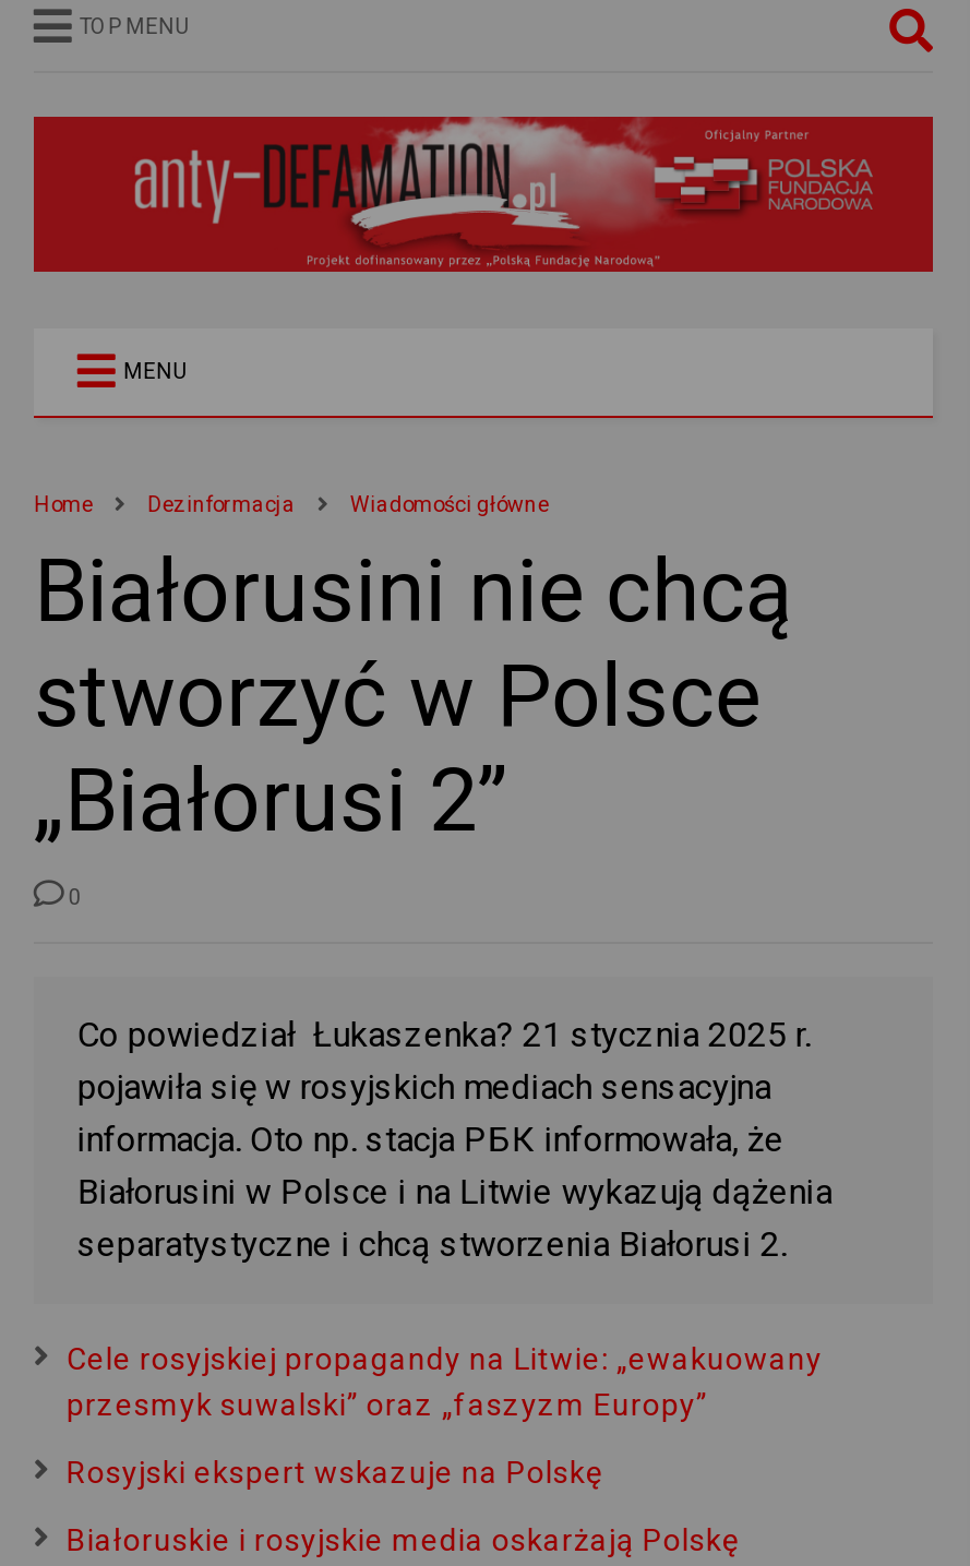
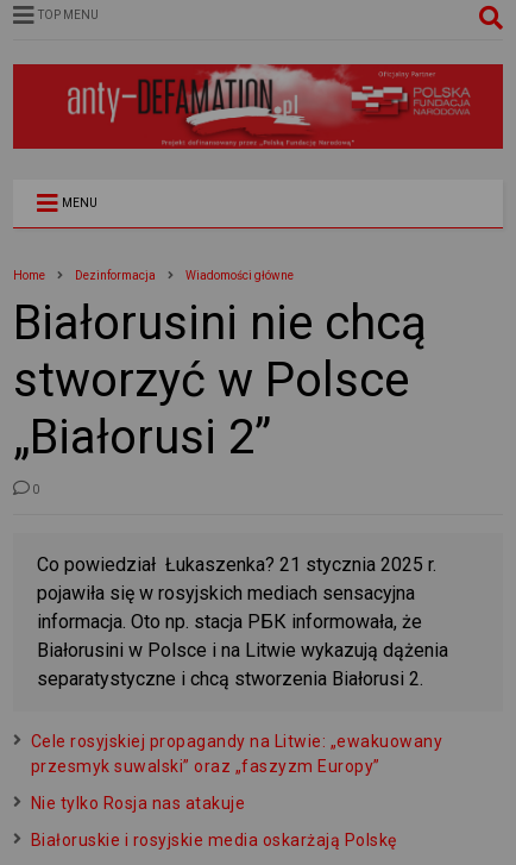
- Rosyjski ekspert wskazuje na Polskę
+ Nie tylko Rosja nas atakuje
